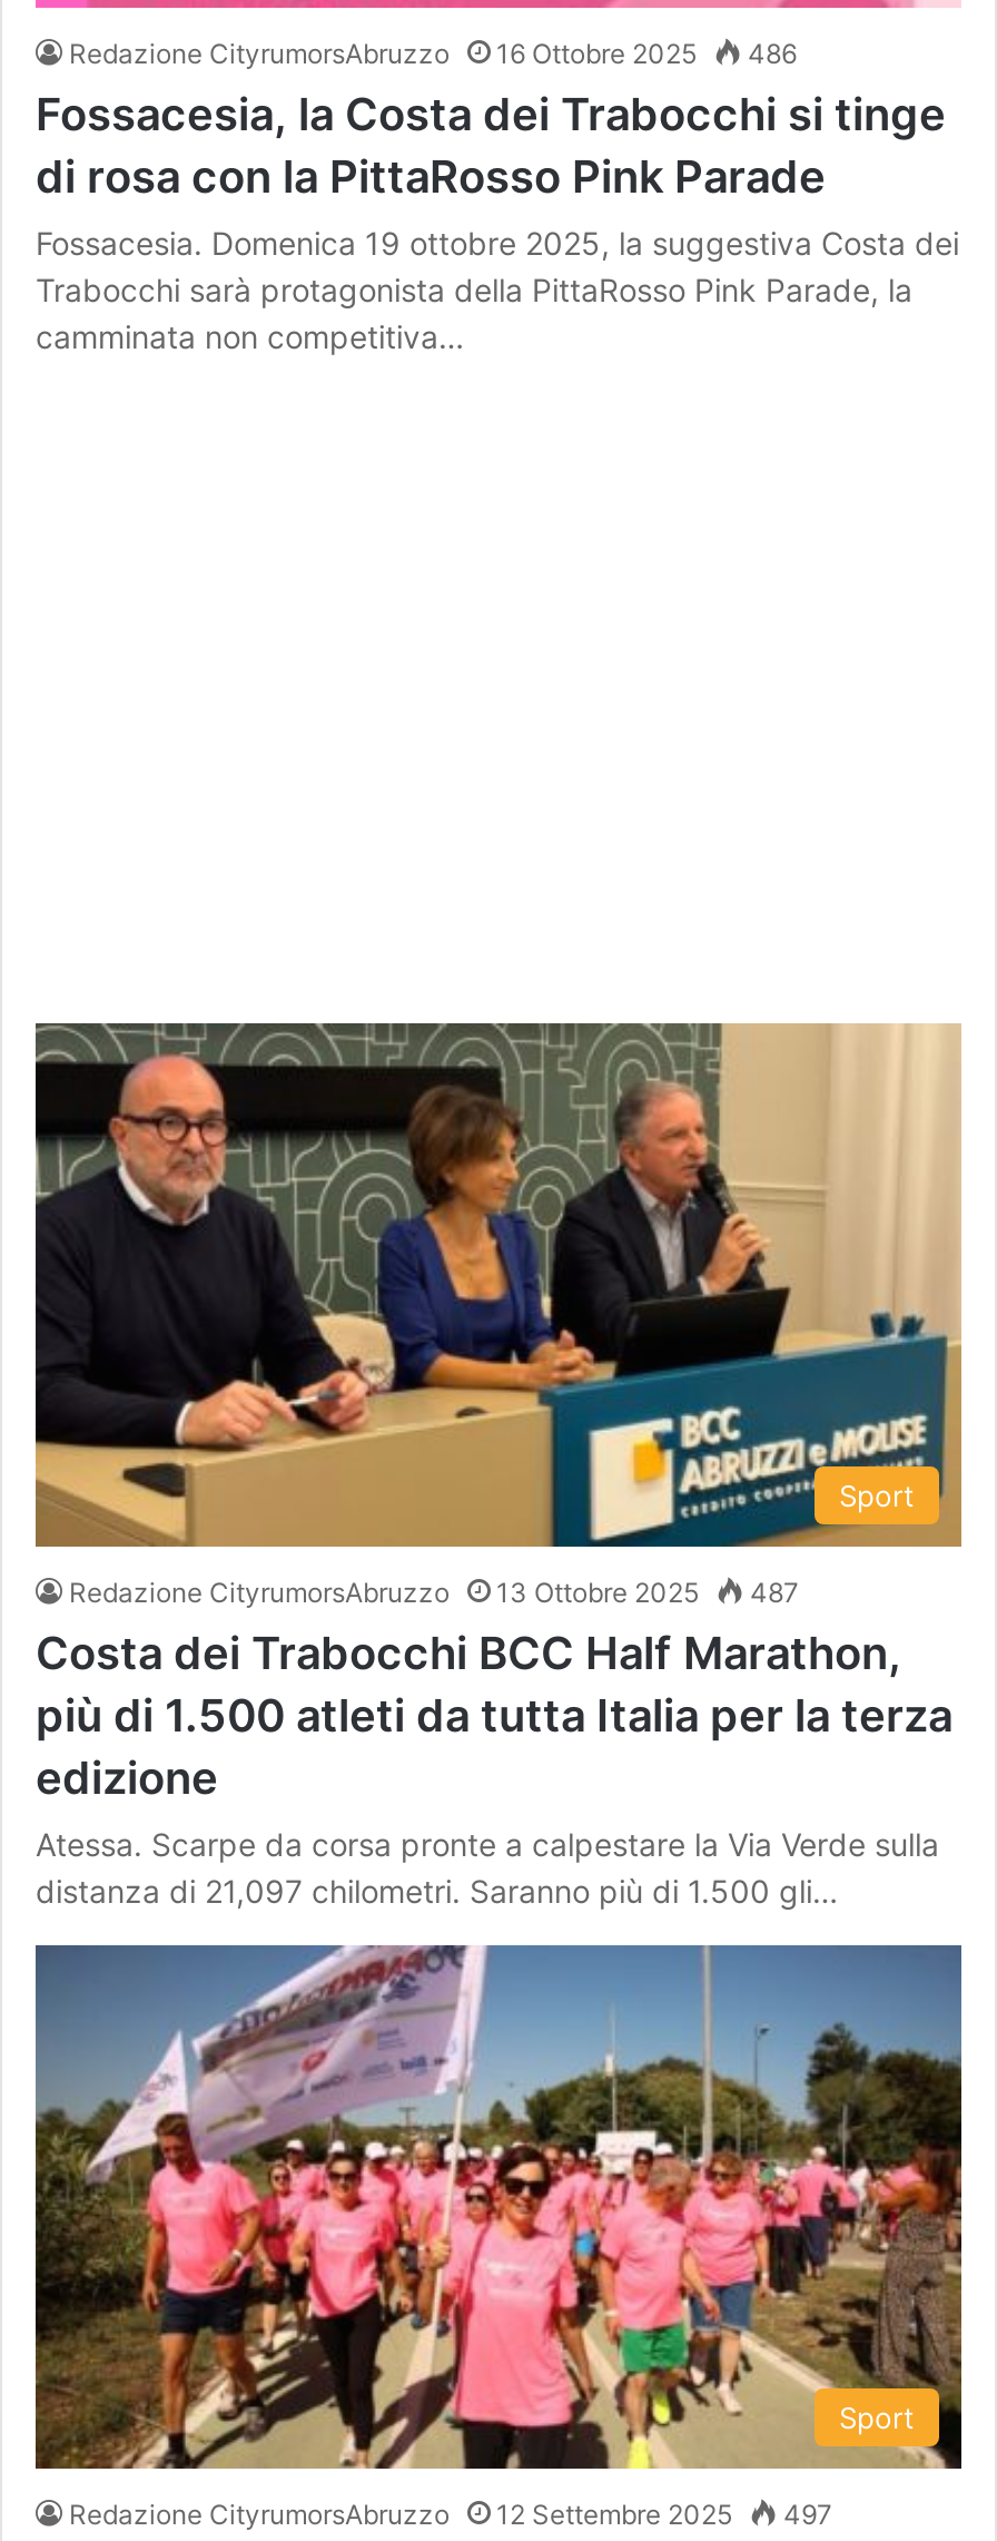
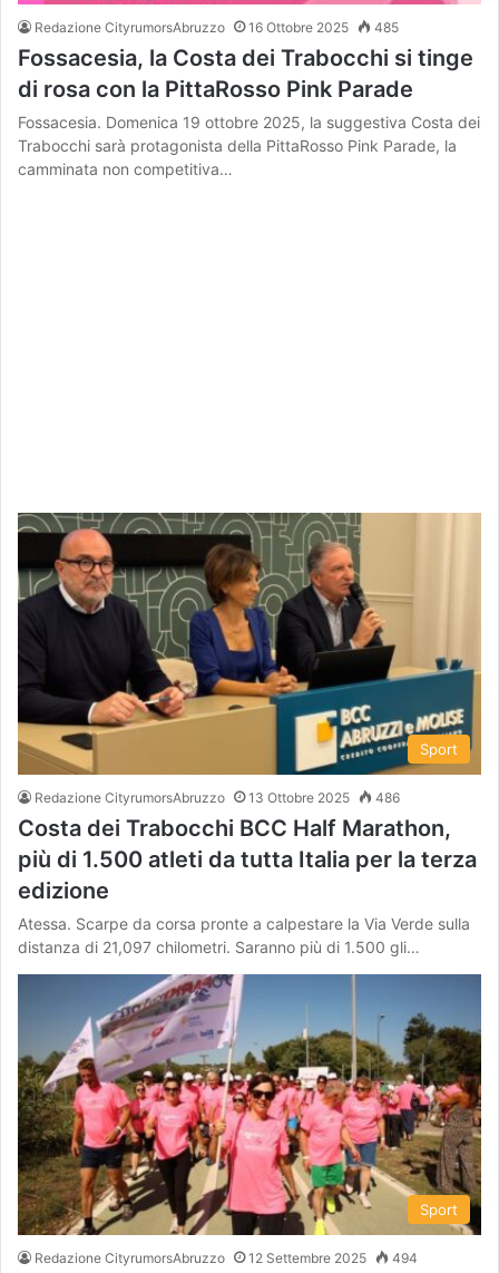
- Redazione CityrumorsAbruzzo 16 Ottobre 2025 486
+ Redazione CityrumorsAbruzzo 16 Ottobre 2025 485

- Redazione CityrumorsAbruzzo 13 Ottobre 2025 487
+ Redazione CityrumorsAbruzzo 13 Ottobre 2025 486

- Redazione CityrumorsAbruzzo 12 Settembre 2025 497
+ Redazione CityrumorsAbruzzo 12 Settembre 2025 494
